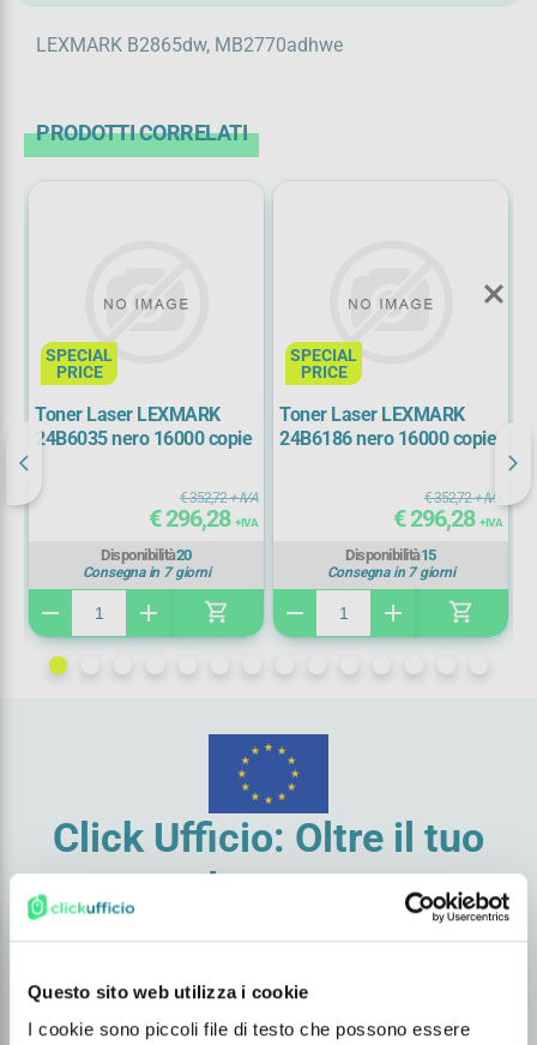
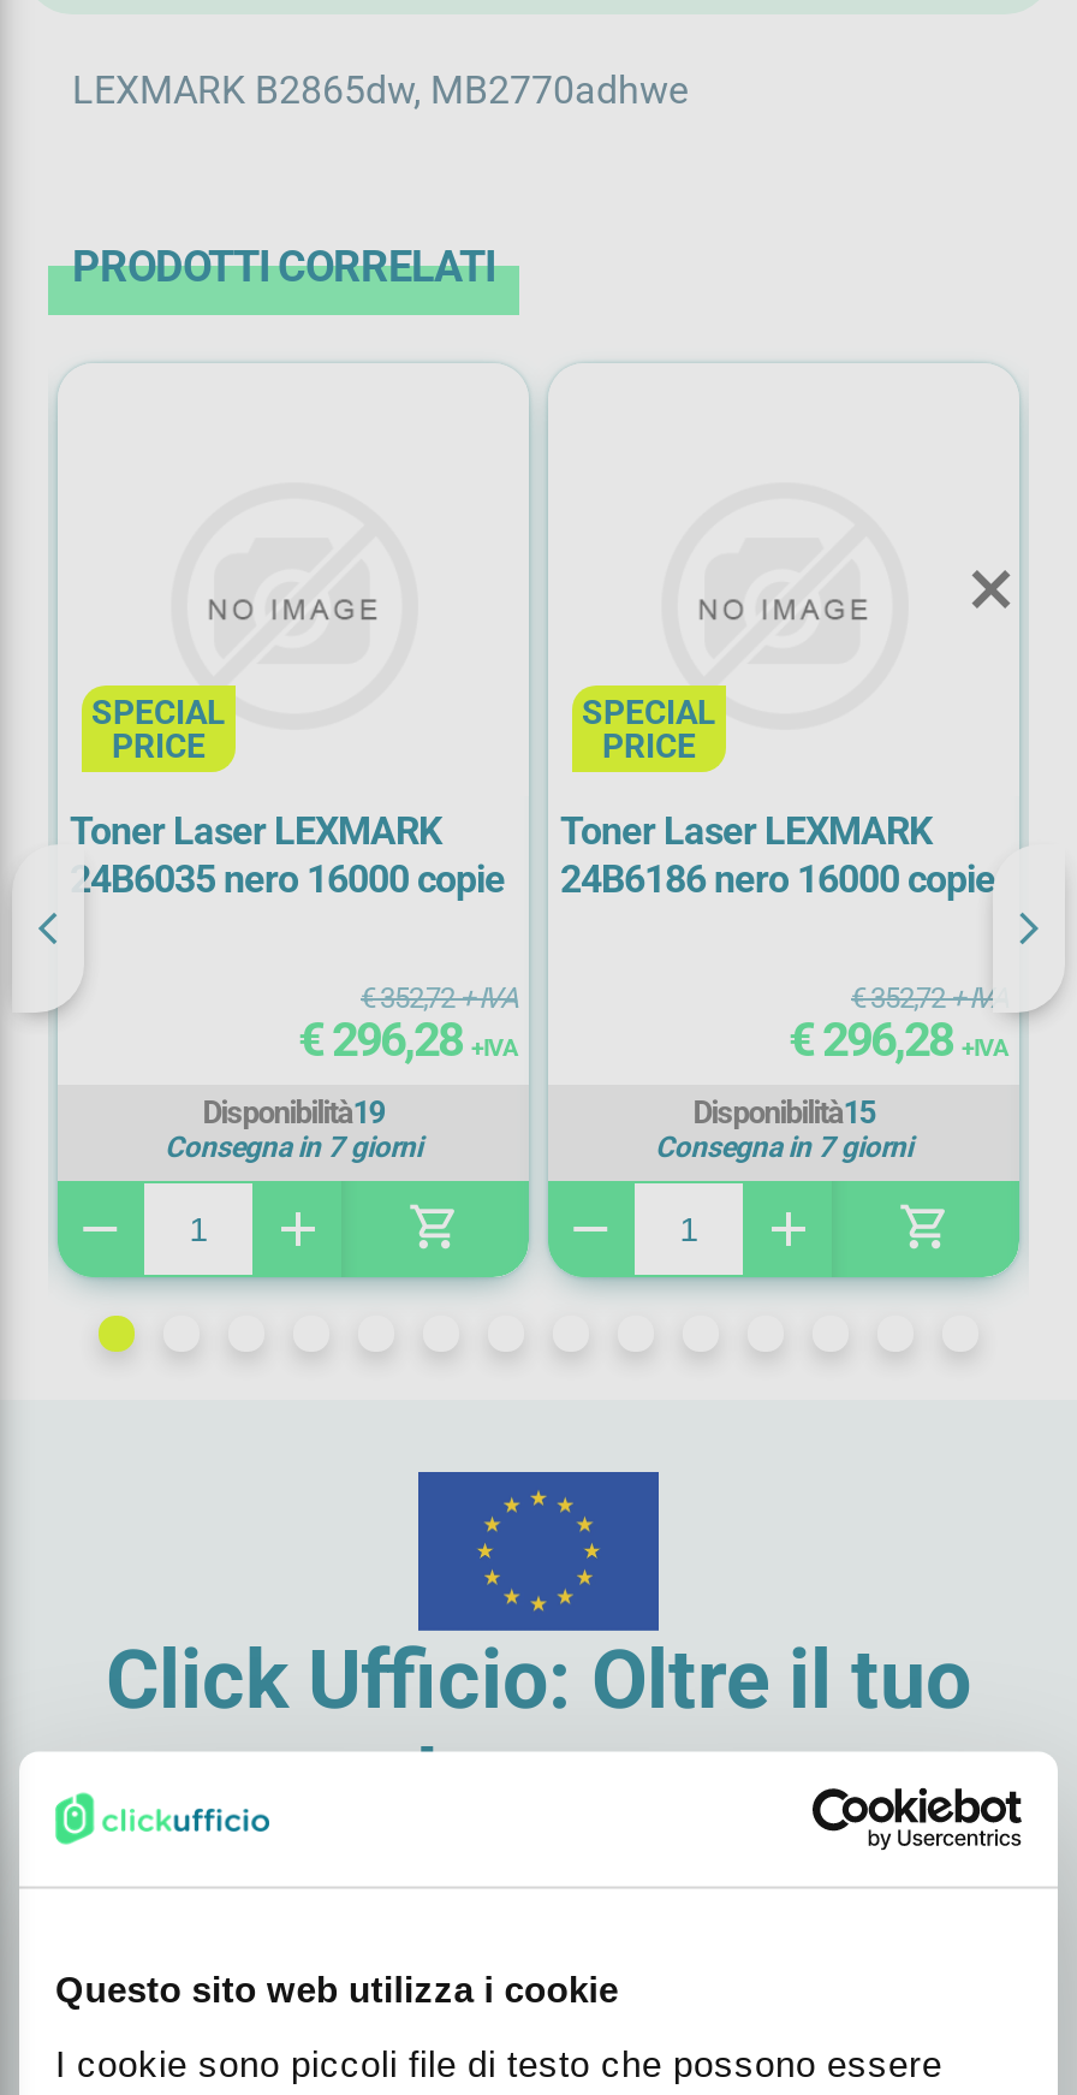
- Disponibilità20
+ Disponibilità19
